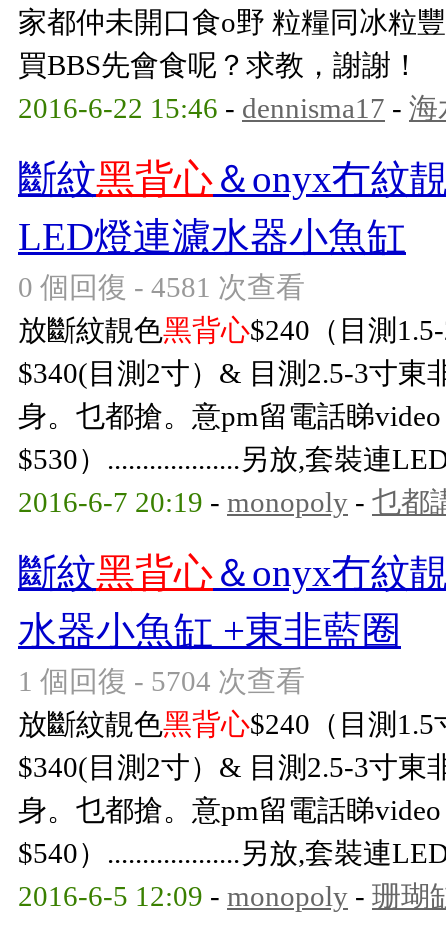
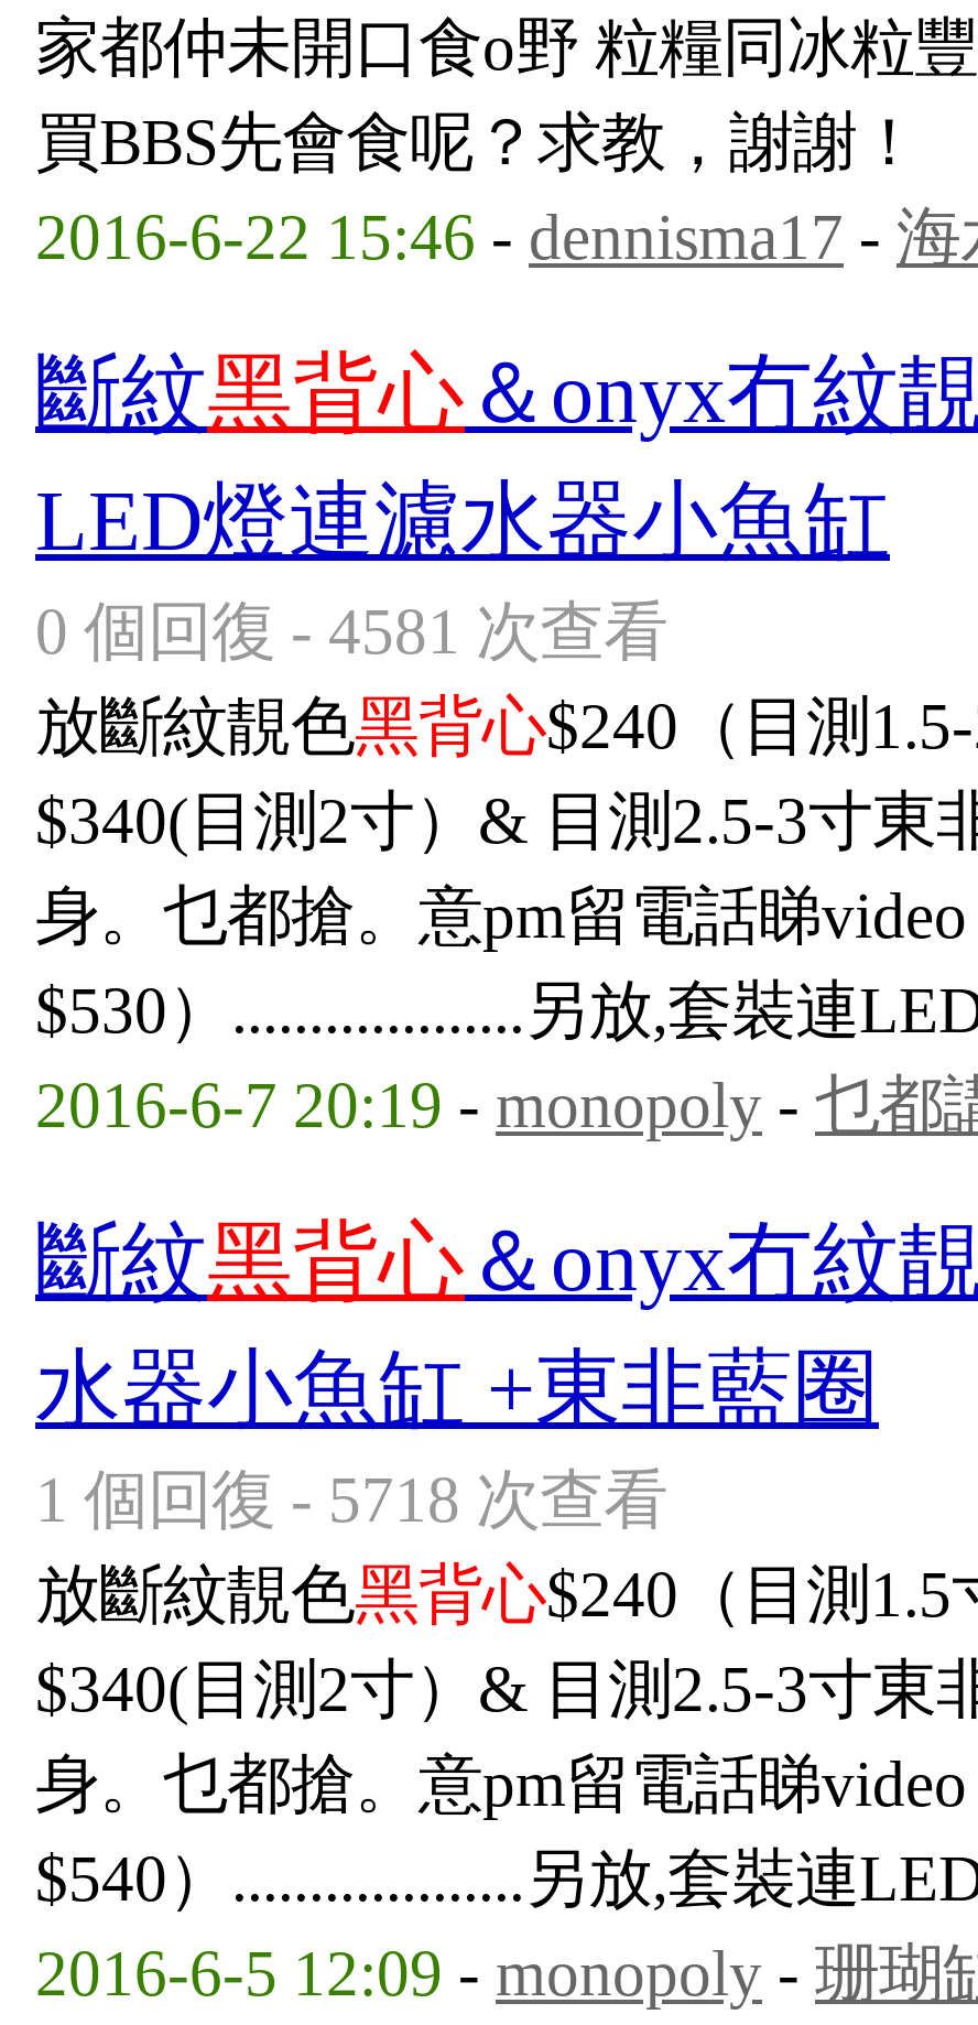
- 1 個回復 - 5704 次查看
+ 1 個回復 - 5718 次查看
